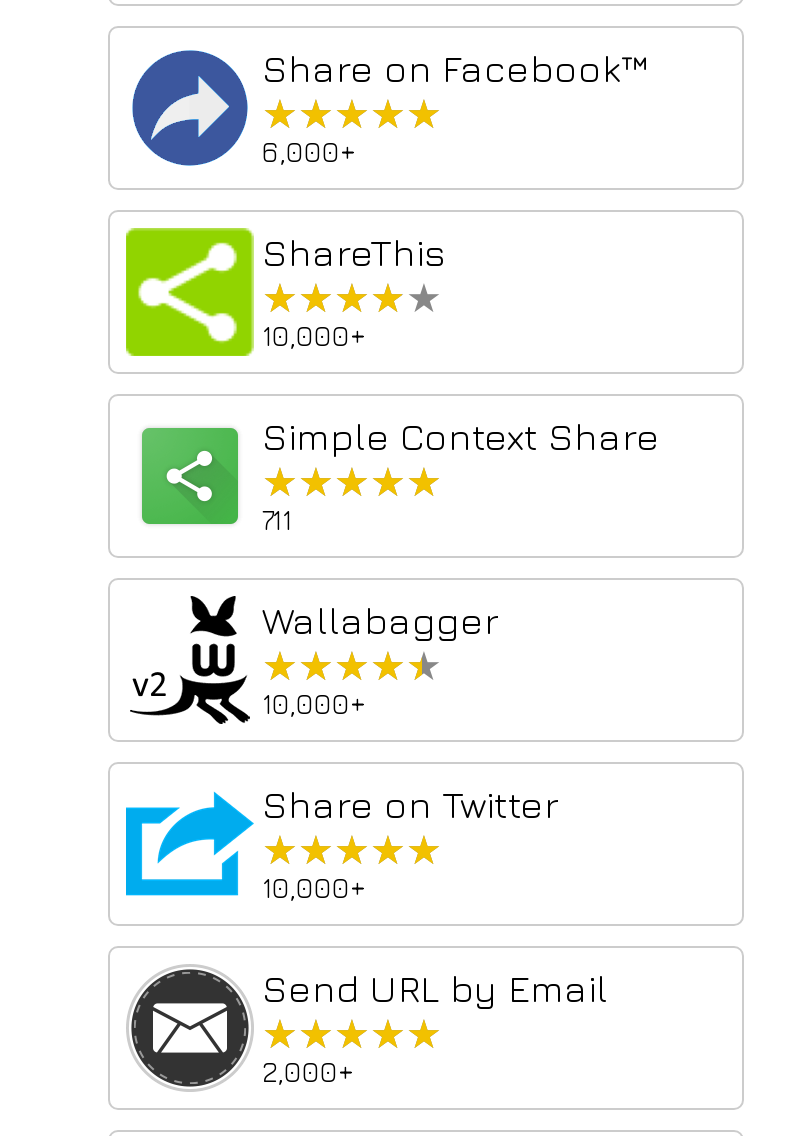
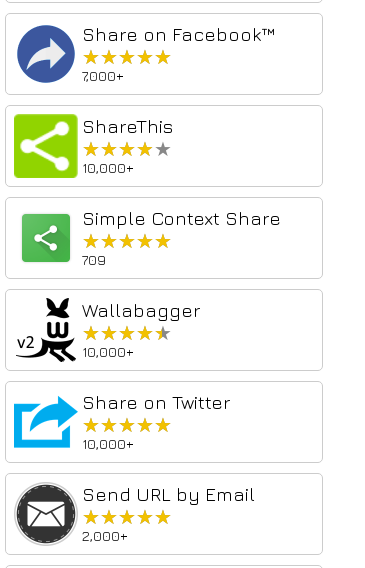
- 6,000+
+ 7,000+

- 711
+ 709
